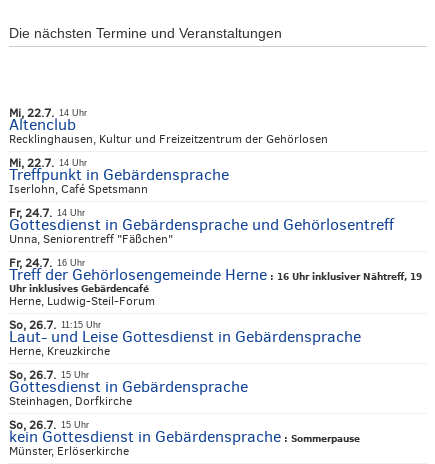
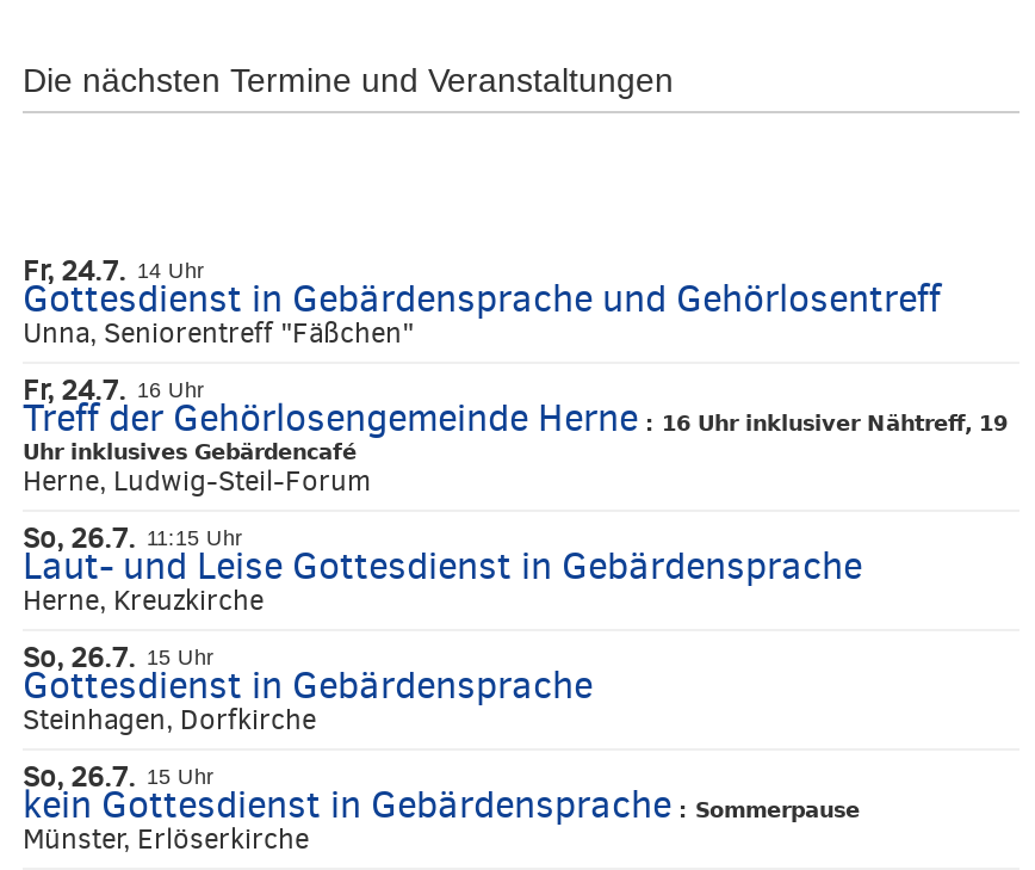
- Mi, 22.7. 14 Uhr
- Altenclub
- Recklinghausen, Kultur und Freizeitzentrum der Gehörlosen
- Mi, 22.7. 14 Uhr
- Treffpunkt in Gebärdensprache
- Iserlohn, Café Spetsmann
